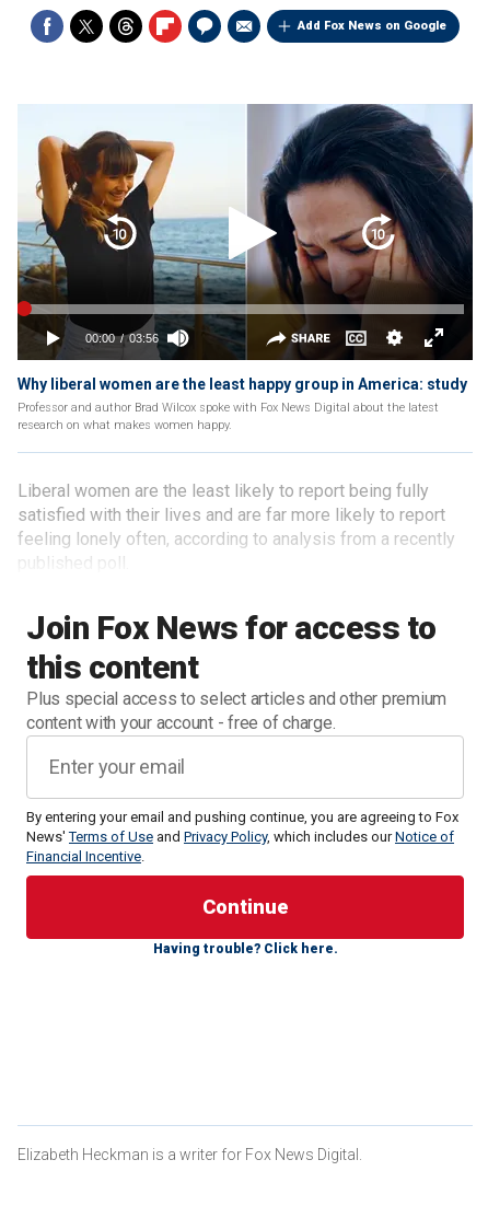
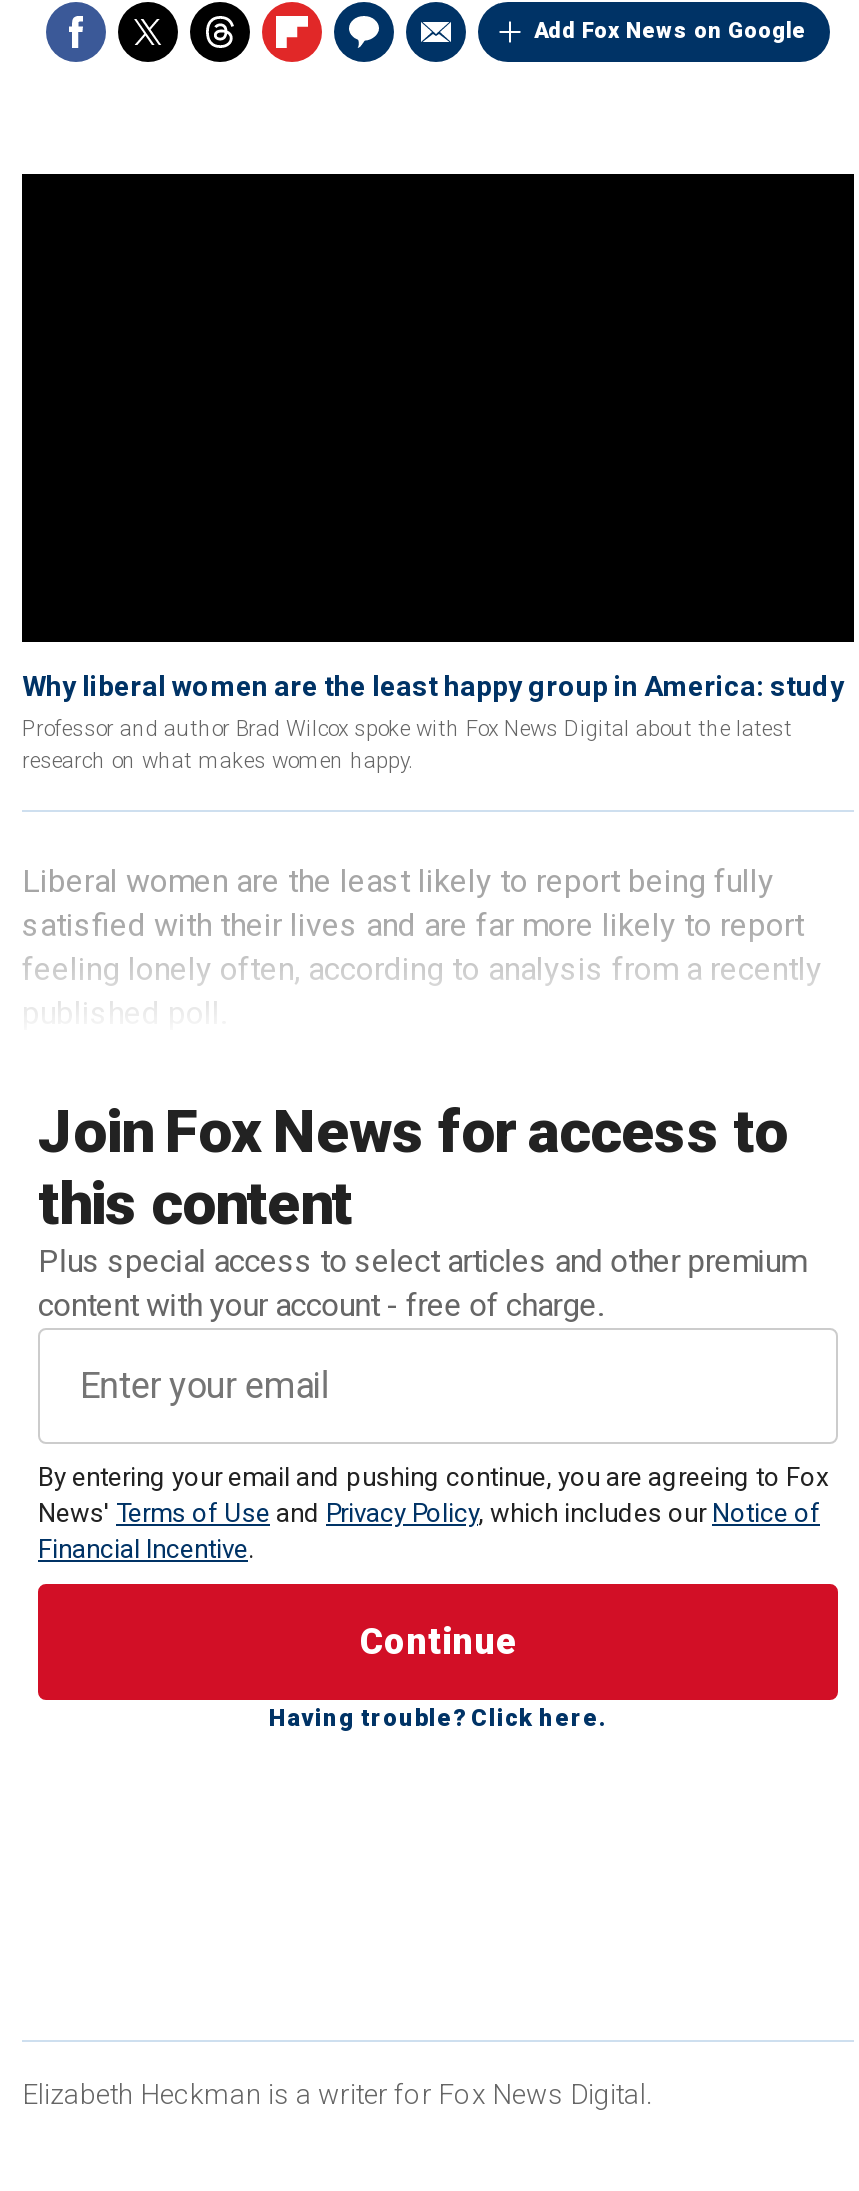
- [image]
